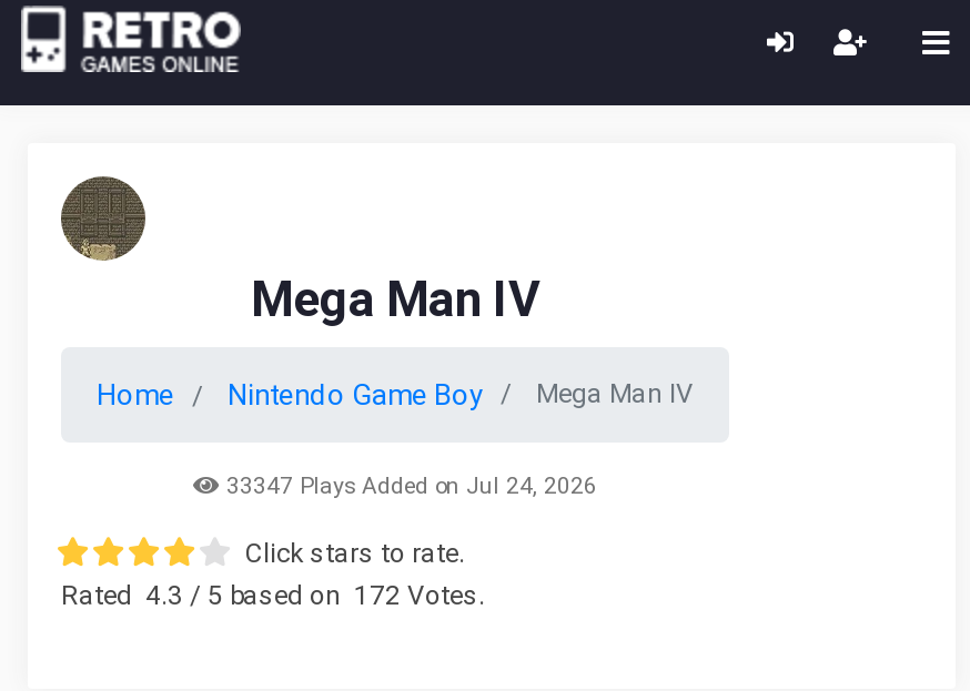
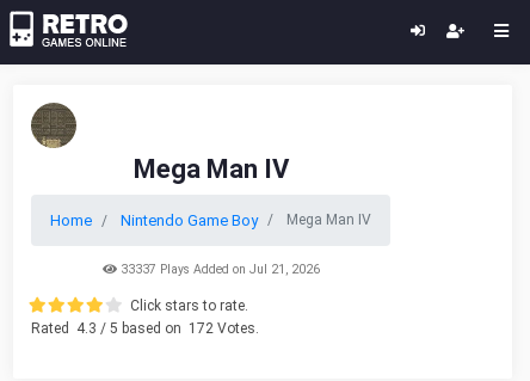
- 33347 Plays Added on Jul 24, 2026
+ 33337 Plays Added on Jul 21, 2026
